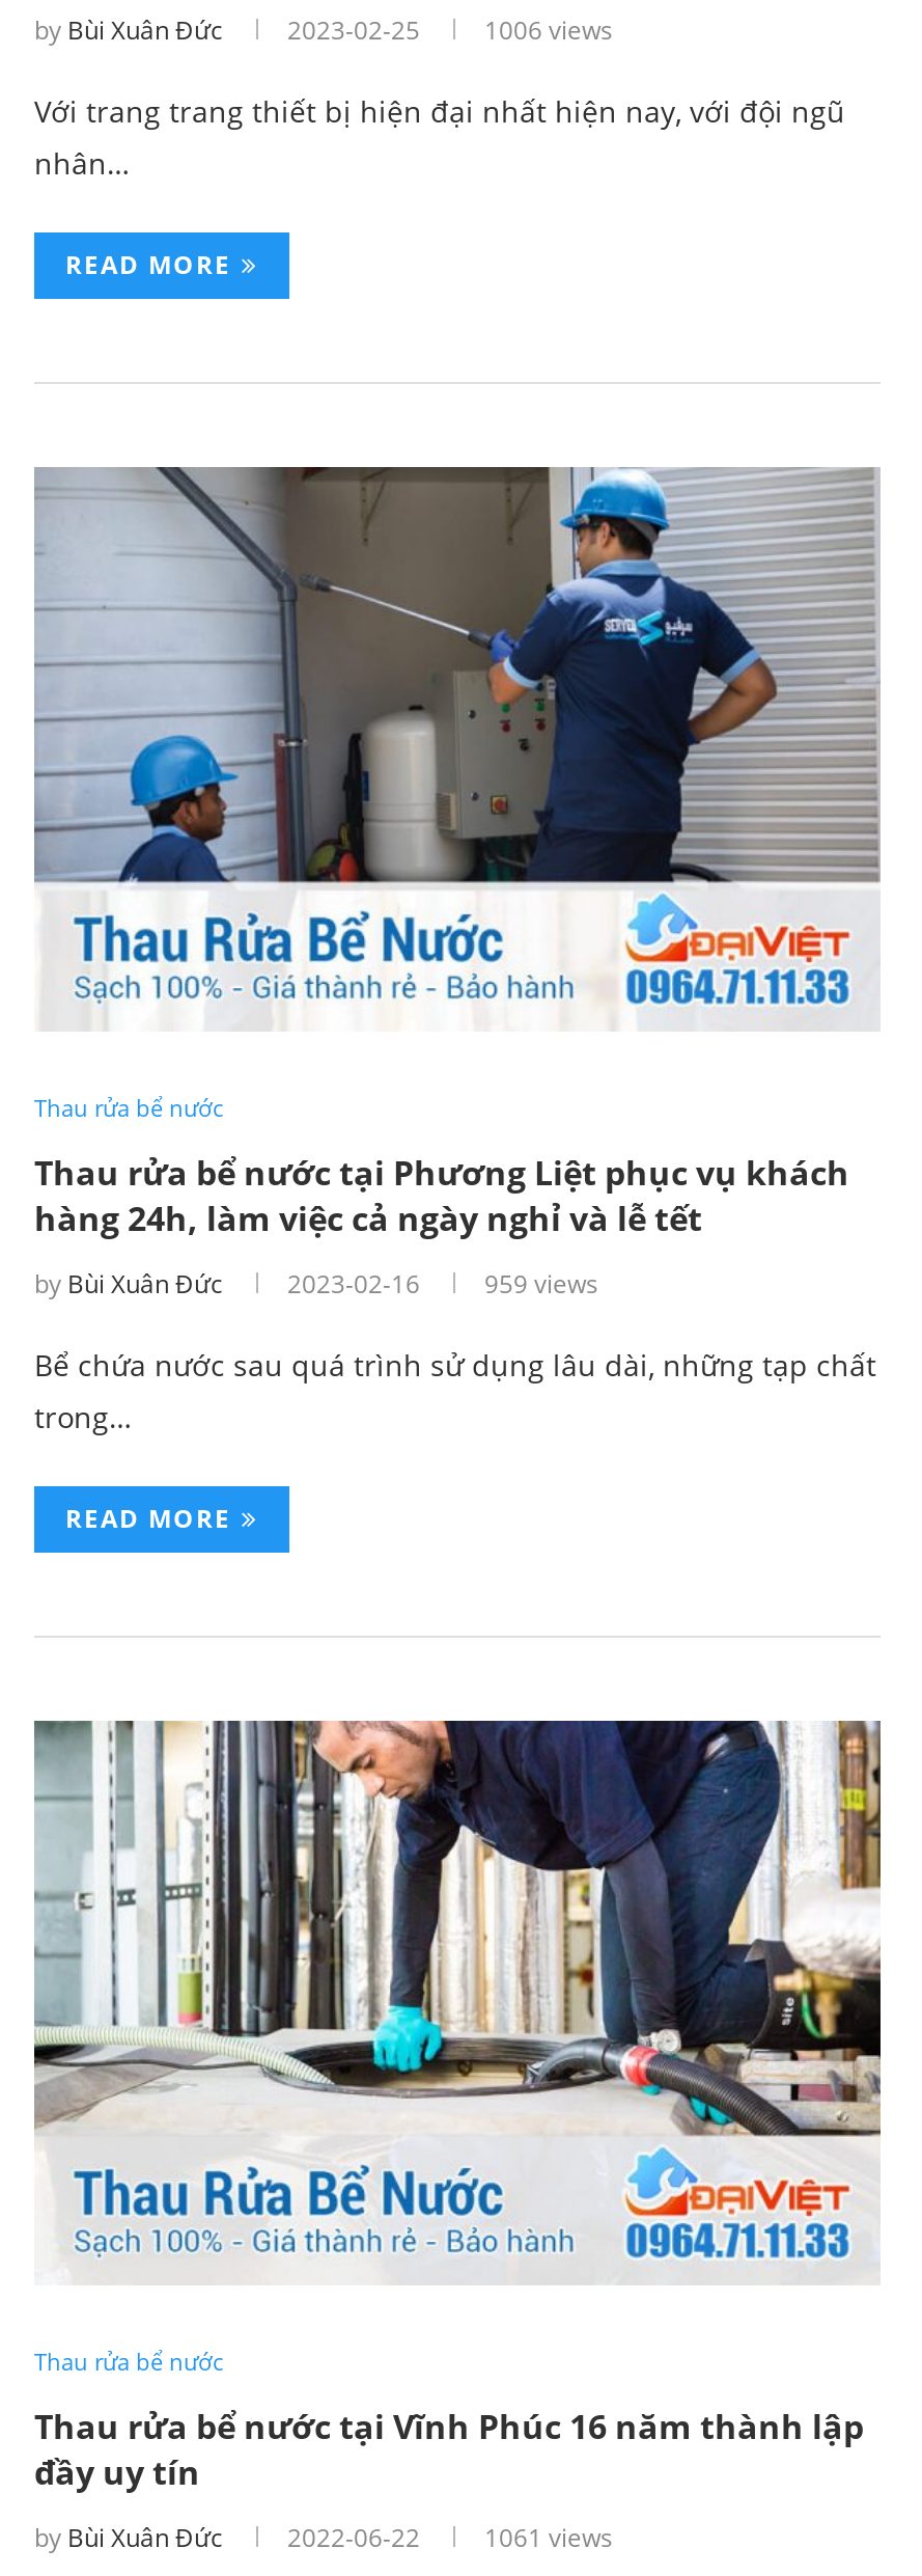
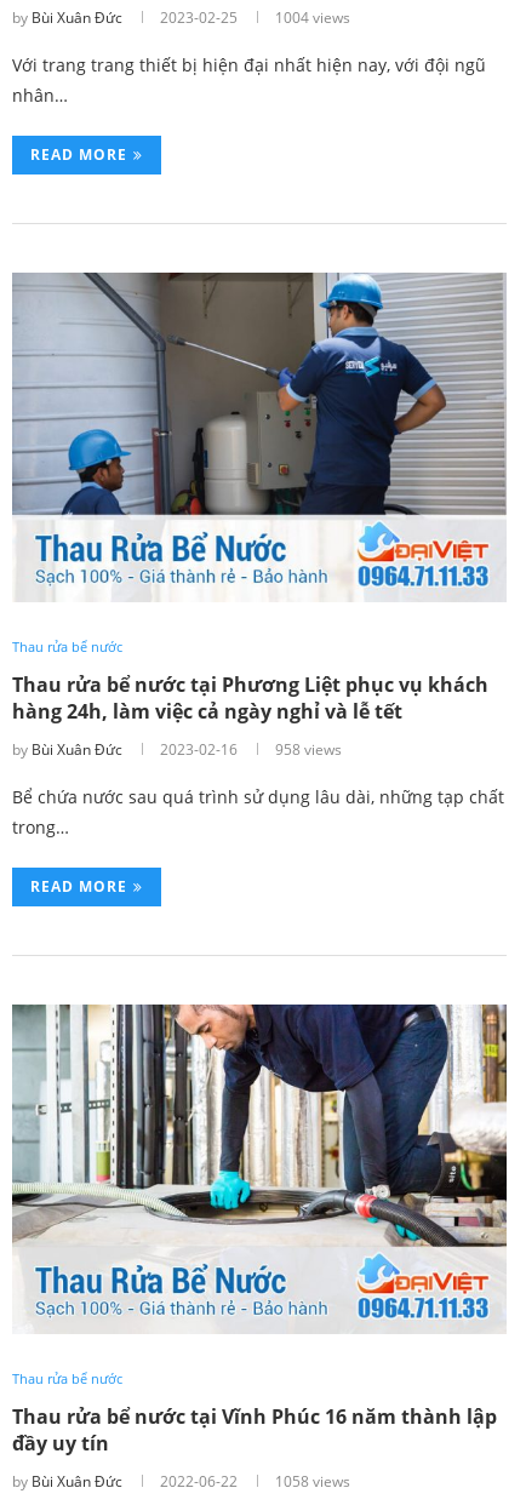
- by Bùi Xuân Đức 2023-02-25 1006 views
+ by Bùi Xuân Đức 2023-02-25 1004 views

- by Bùi Xuân Đức 2023-02-16 959 views
+ by Bùi Xuân Đức 2023-02-16 958 views

- by Bùi Xuân Đức 2022-06-22 1061 views
+ by Bùi Xuân Đức 2022-06-22 1058 views
